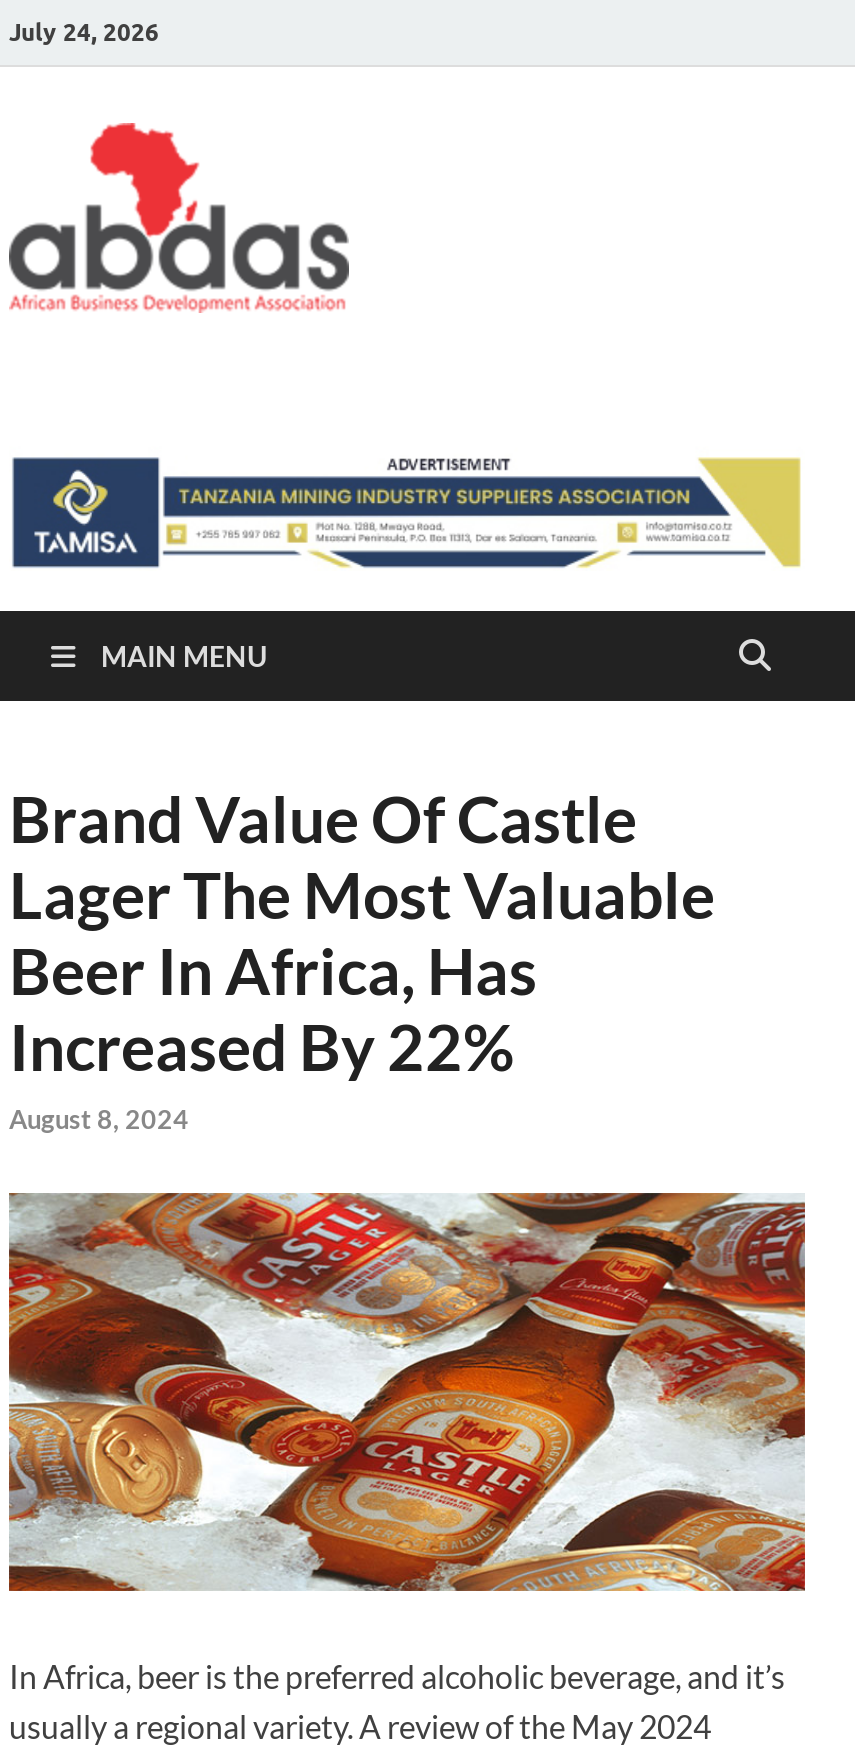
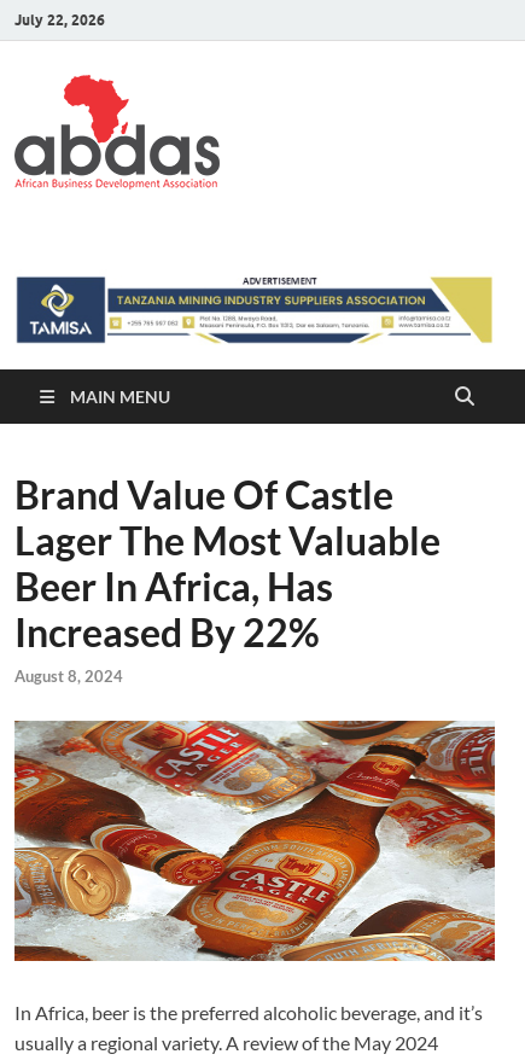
- July 24, 2026
+ July 22, 2026
